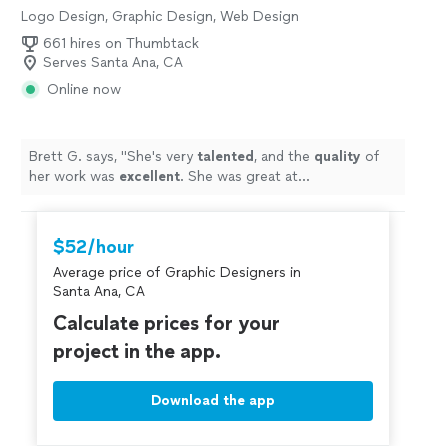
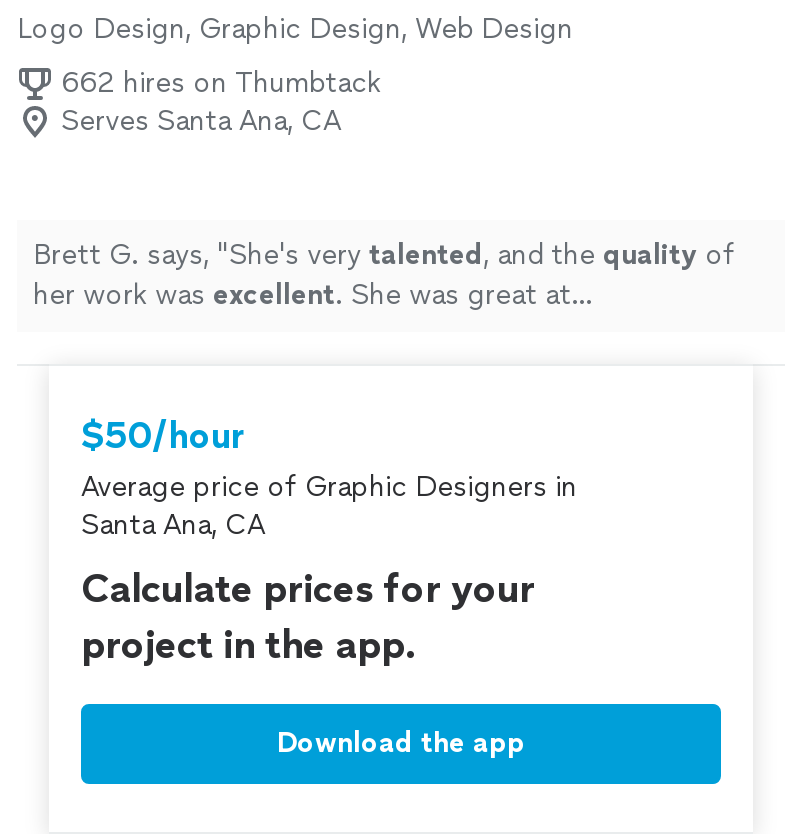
- 661 hires on Thumbtack
+ 662 hires on Thumbtack

- Online now

- $52/hour
+ $50/hour
